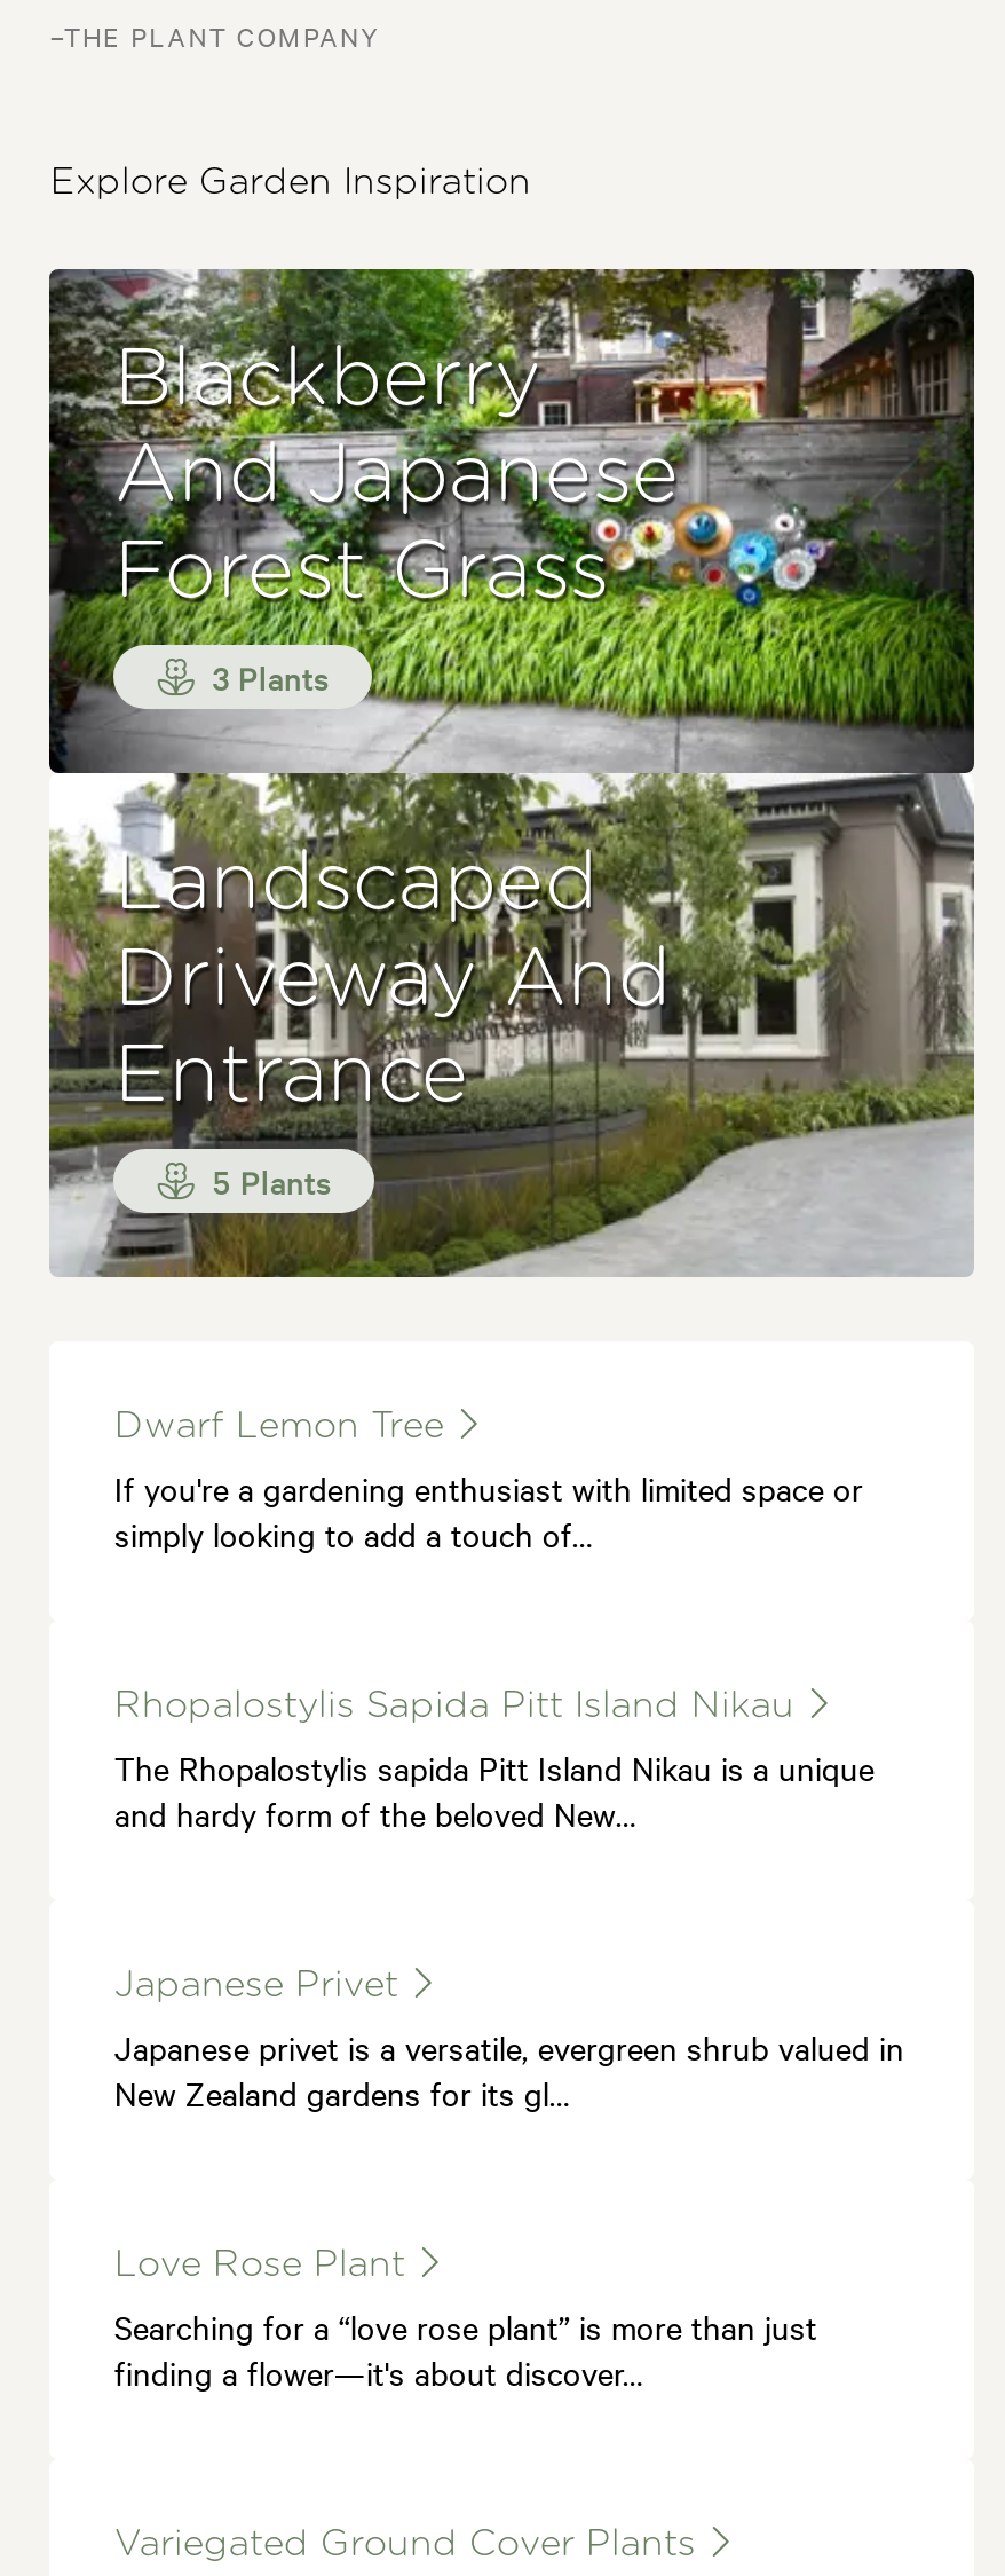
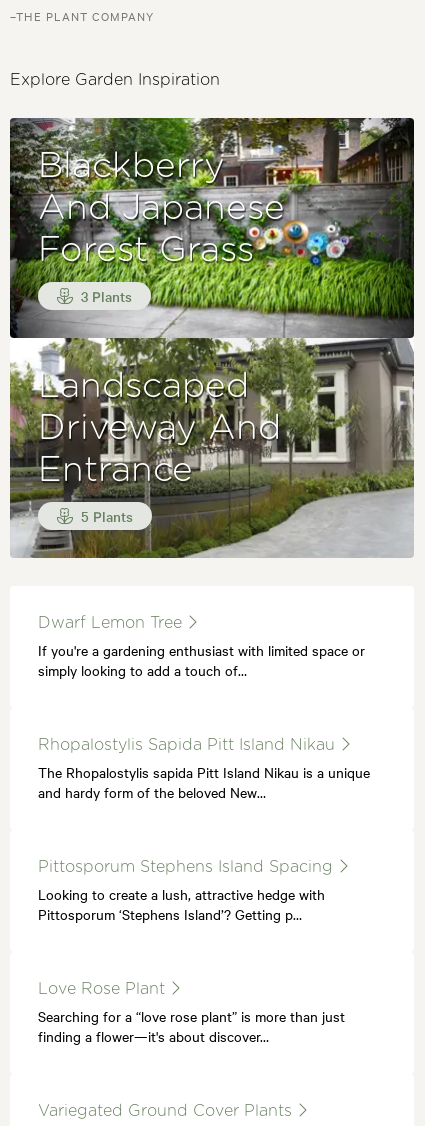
- Japanese Privet
- Japanese privet is a versatile, evergreen shrub valued in
- New Zealand gardens for its gl…
+ Pittosporum Stephens Island Spacing
+ Looking to create a lush, attractive hedge with
+ Pittosporum ‘Stephens Island’? Getting p…
